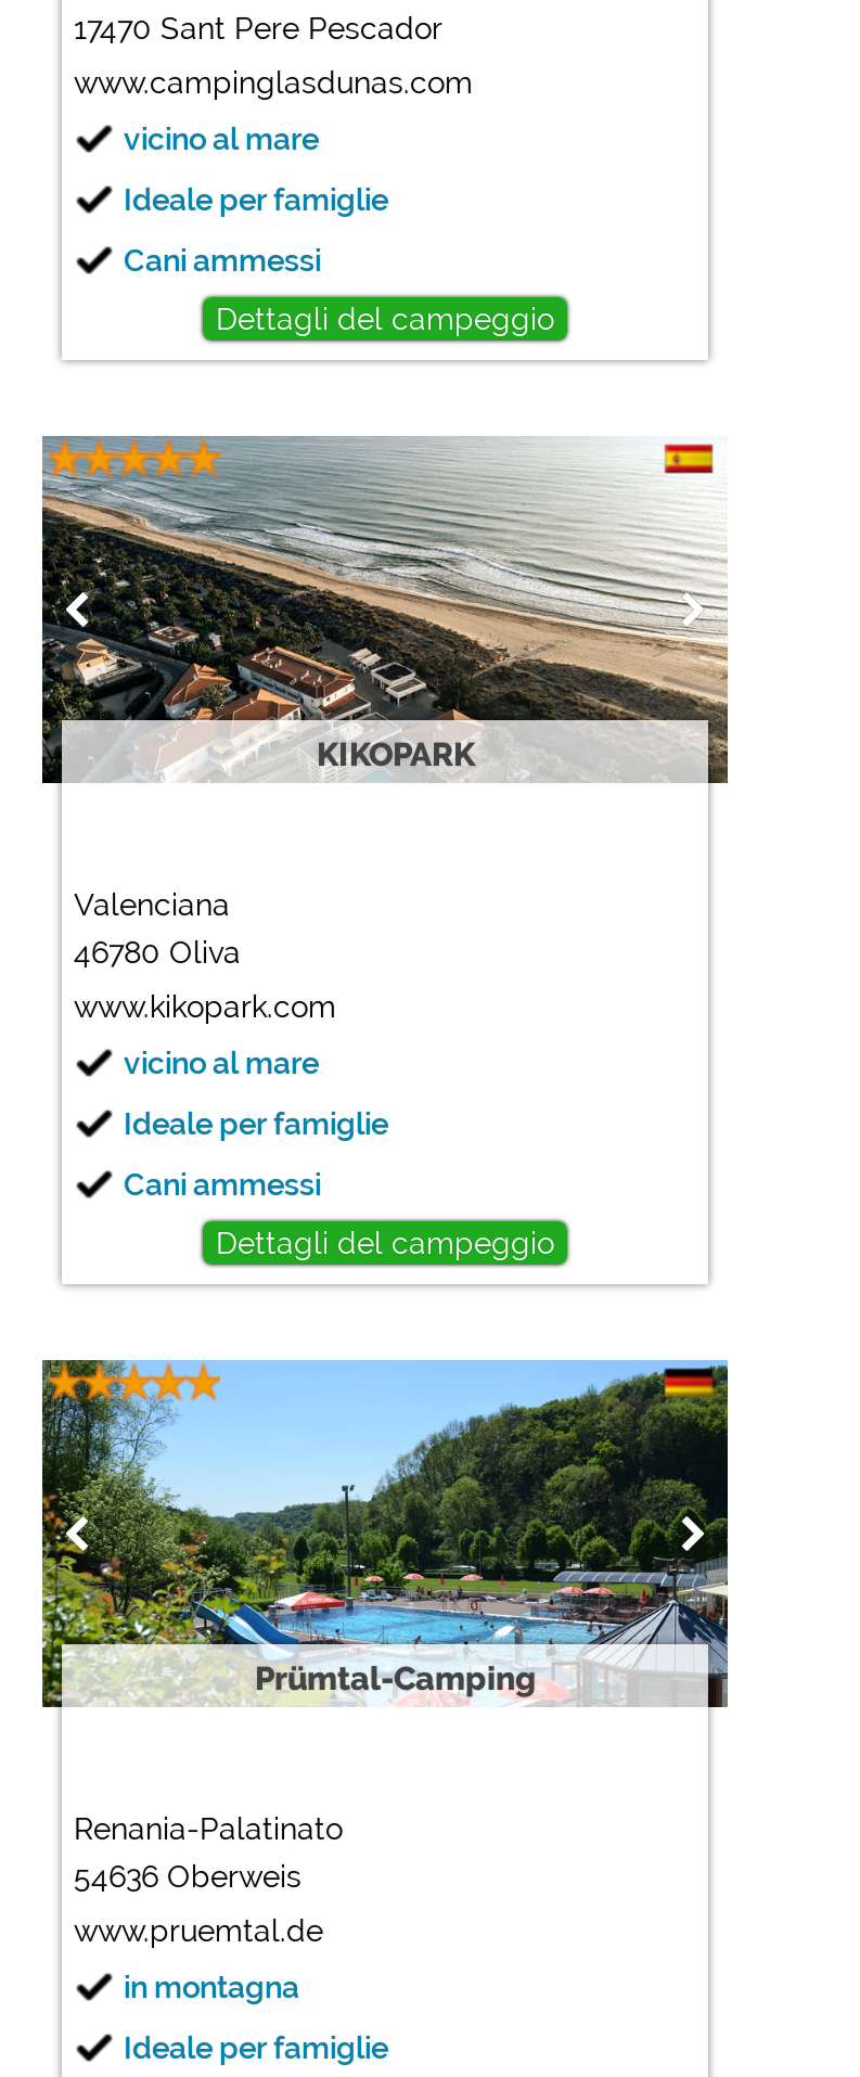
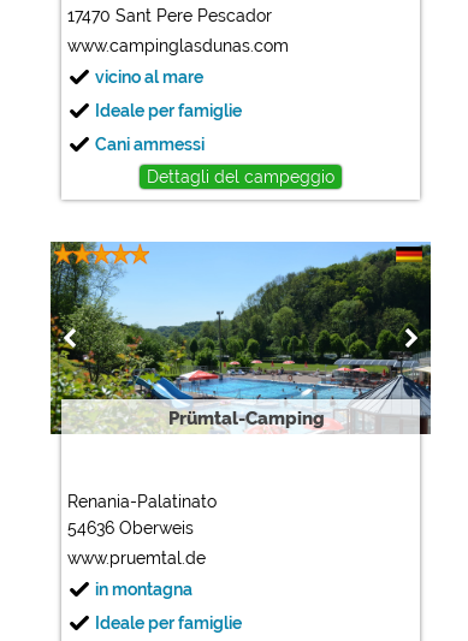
- [image]
- KIKOPARK

- Valenciana
- 46780 Oliva
- www.kikopark.com
- vicino al mare
- Ideale per famiglie
- Cani ammessi
- Dettagli del campeggio
